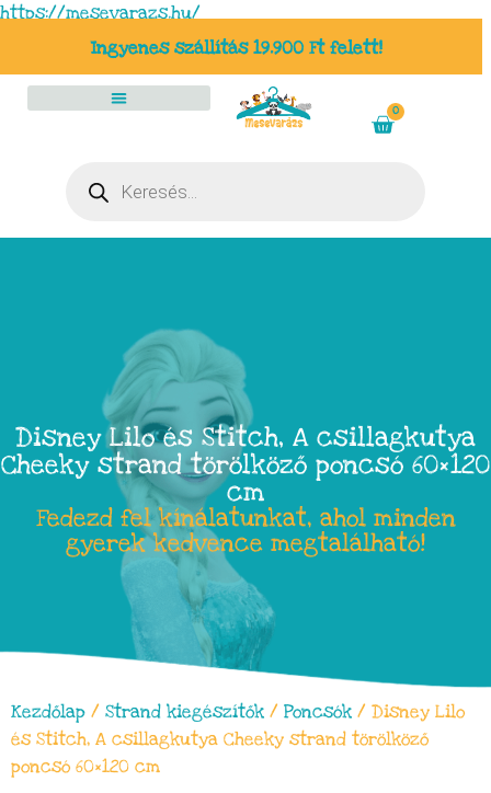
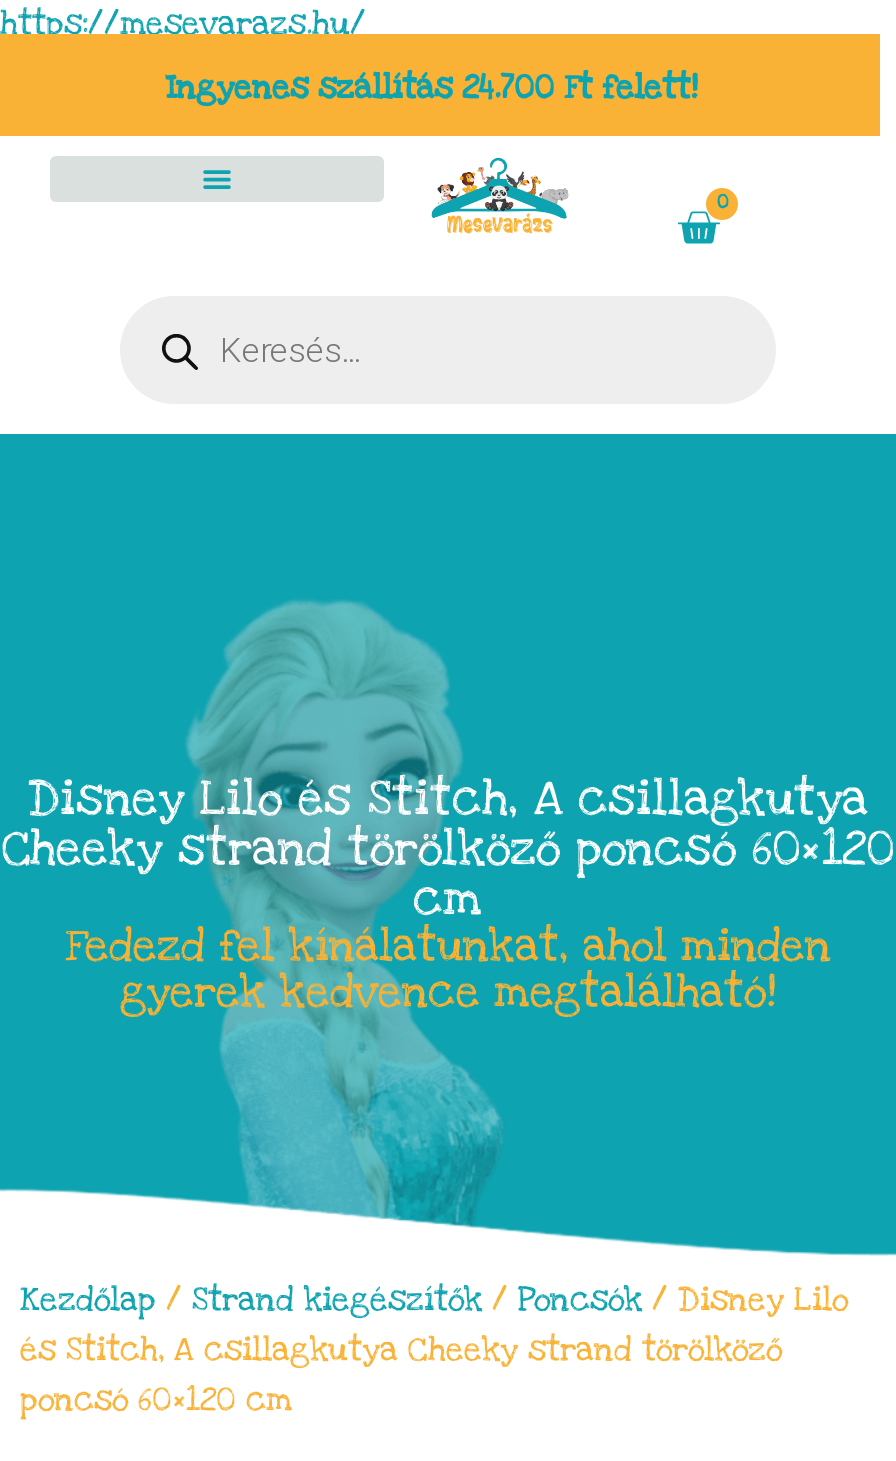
- Ingyenes szállítás 19.900 Ft felett!
+ Ingyenes szállítás 24.700 Ft felett!
